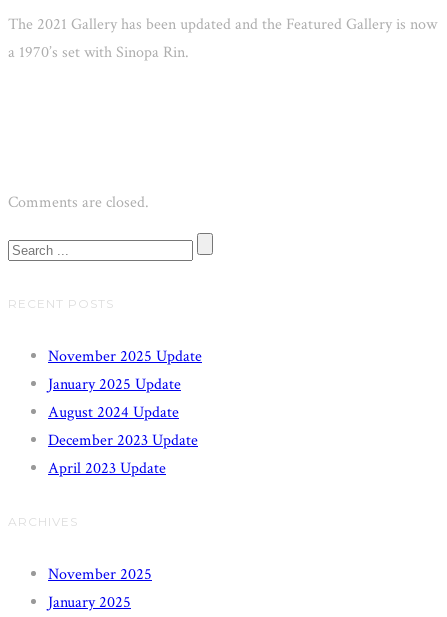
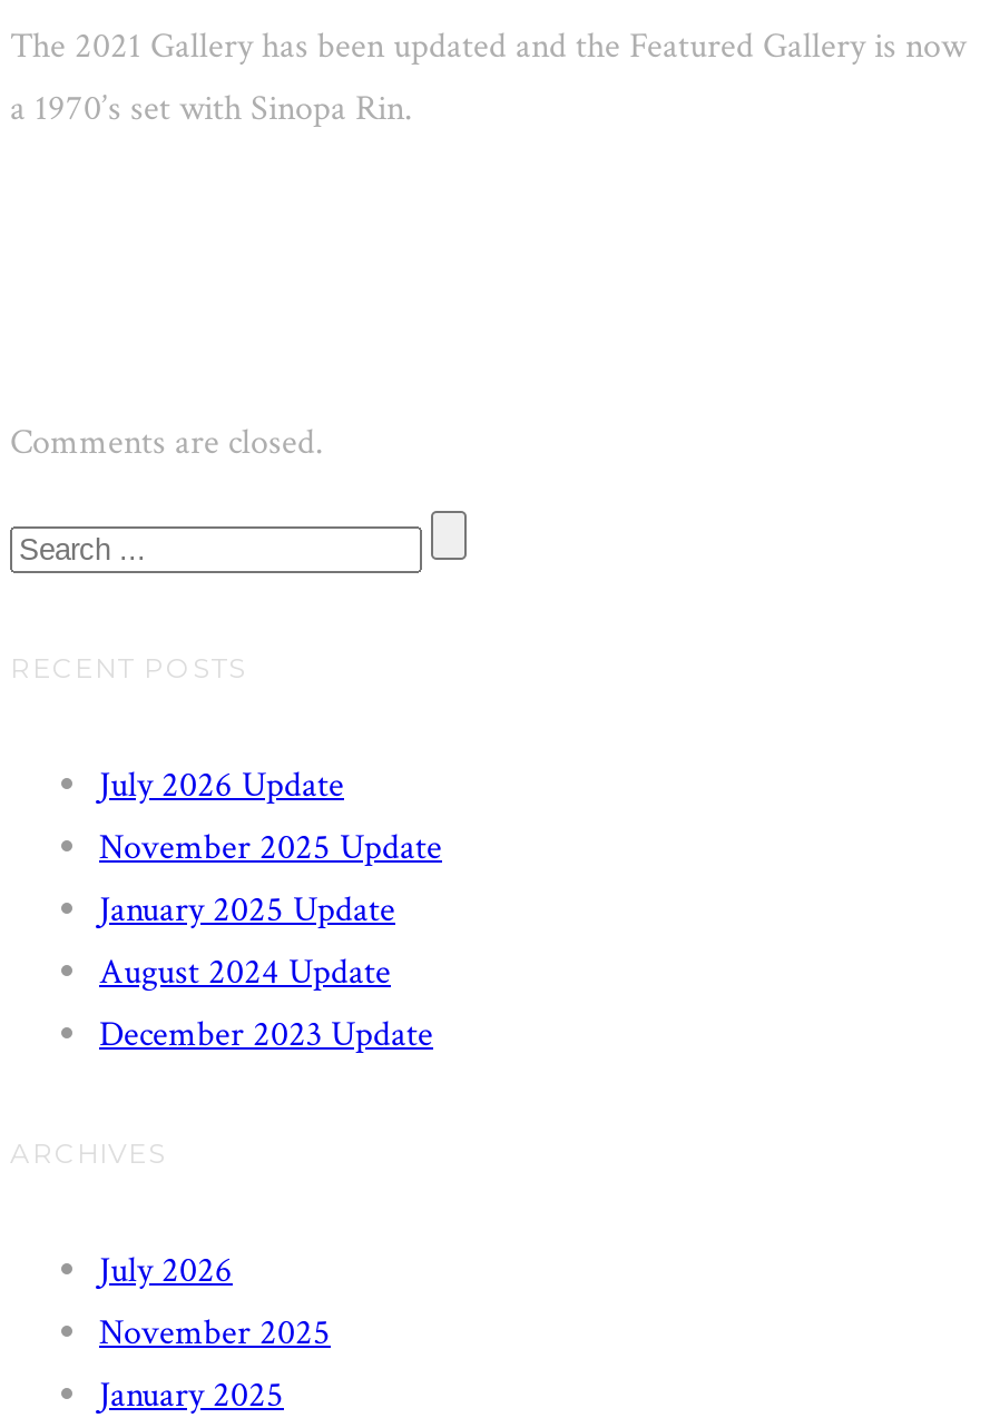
+ July 2026 Update

- April 2023 Update

+ July 2026
